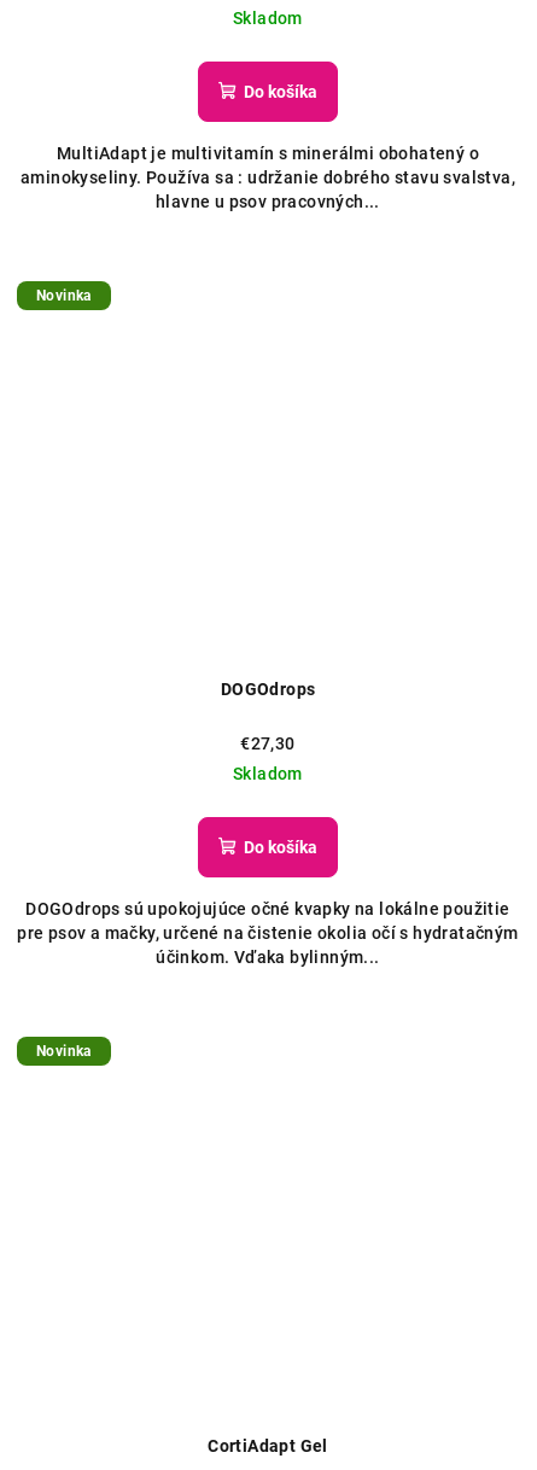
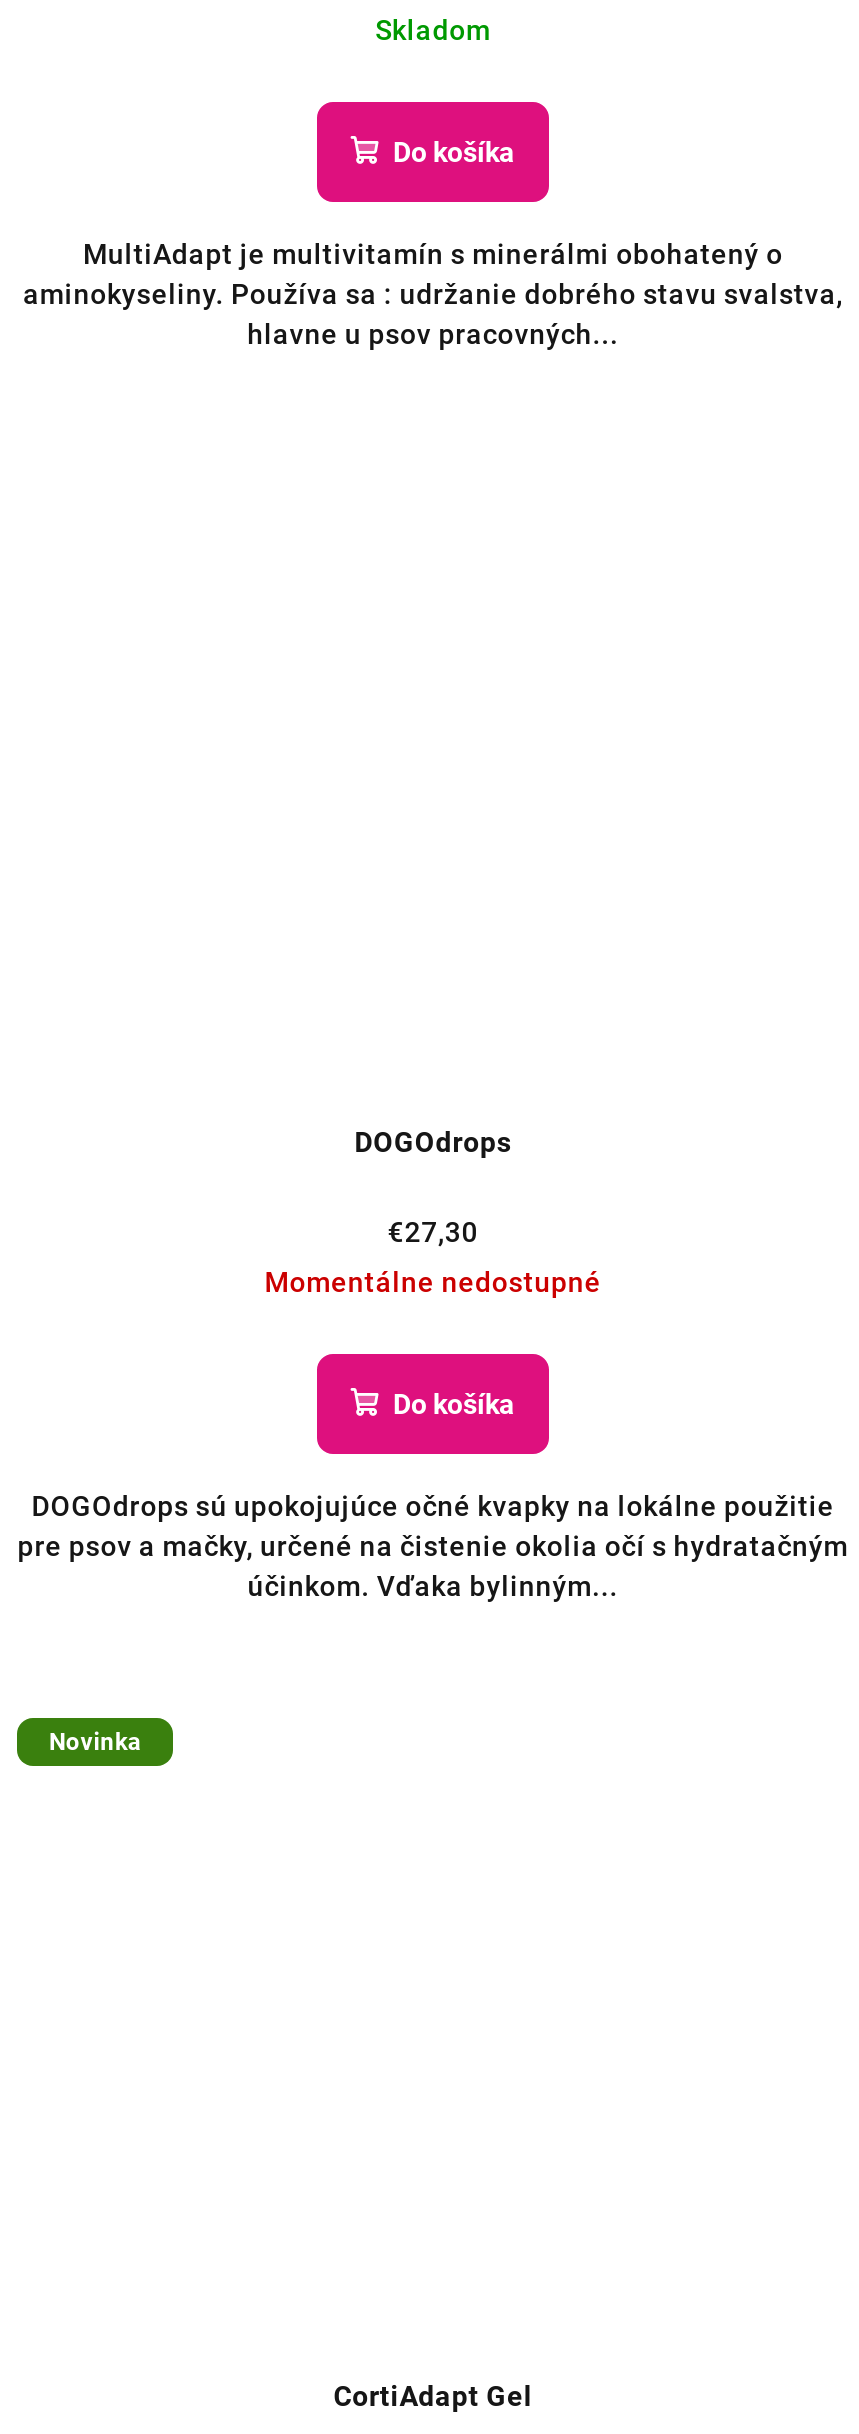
- Novinka

- Skladom
+ Momentálne nedostupné
